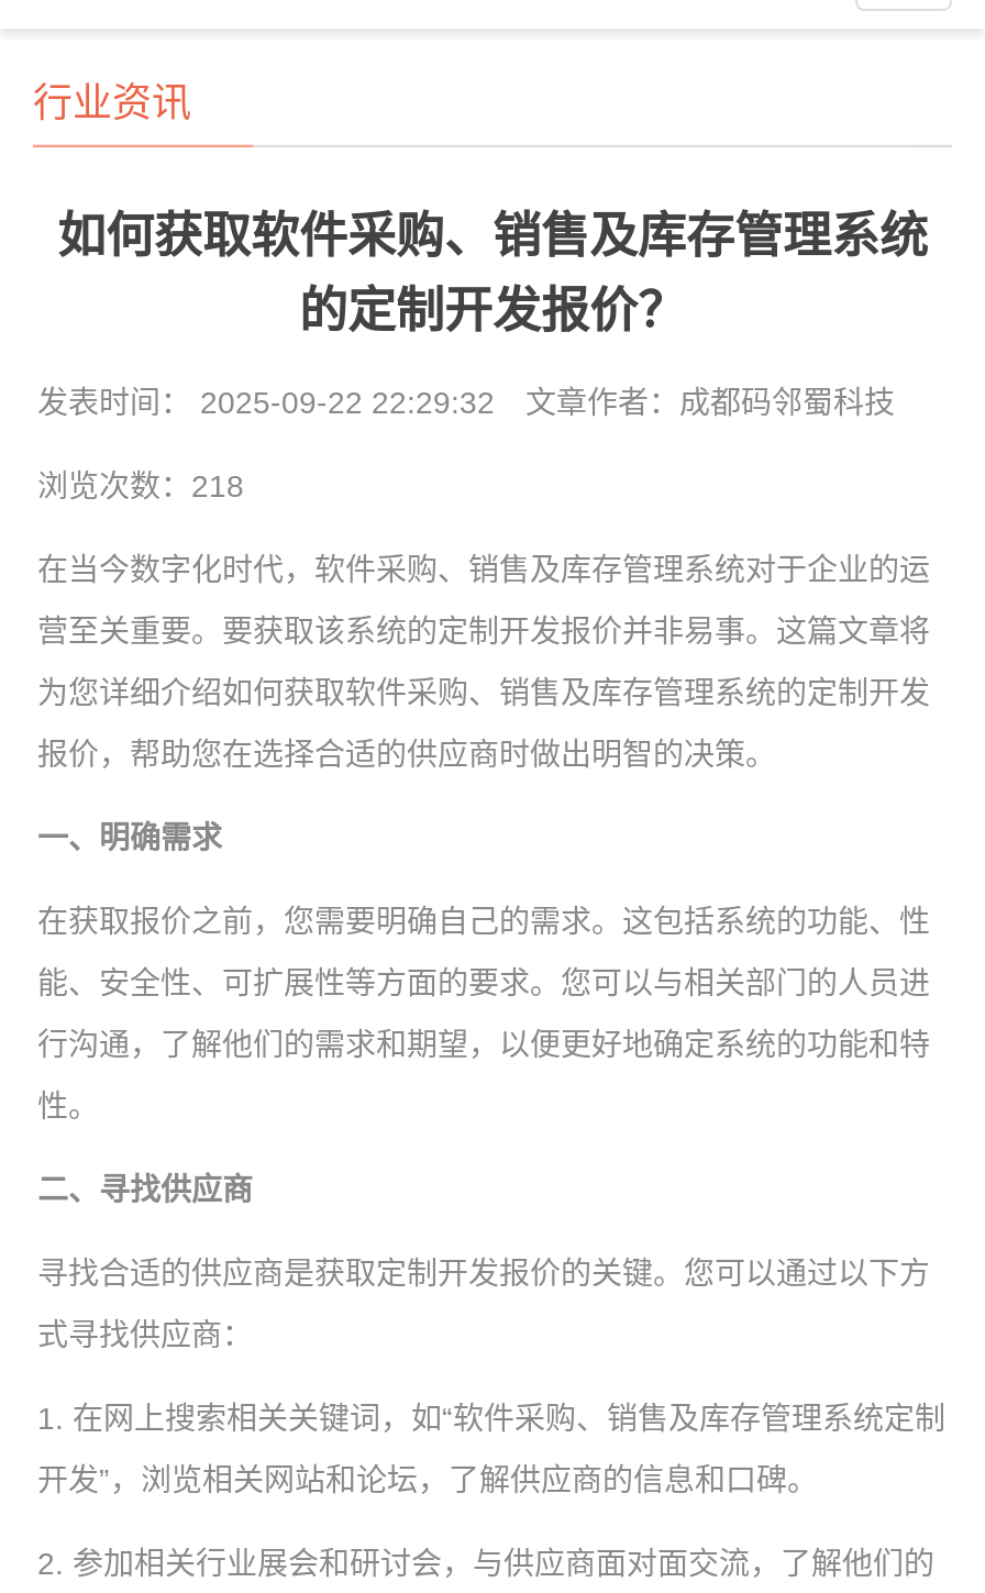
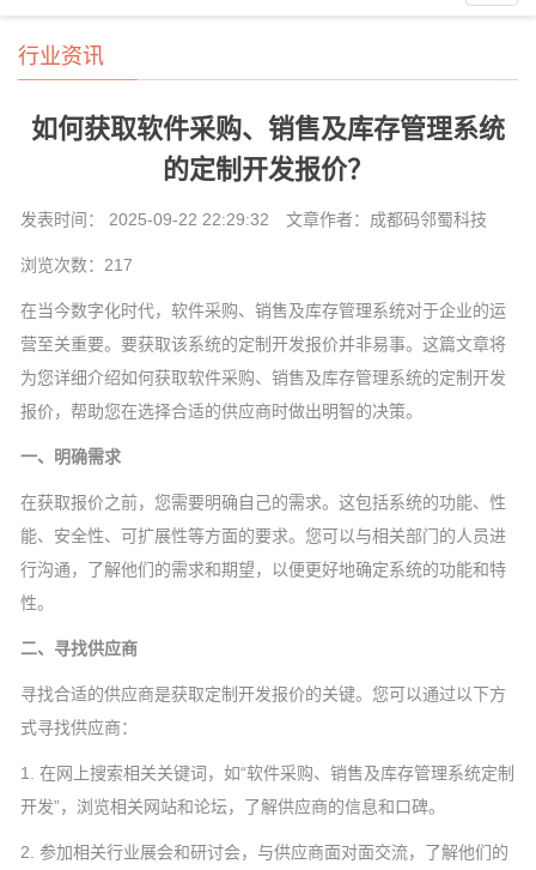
- 浏览次数：218
+ 浏览次数：217
